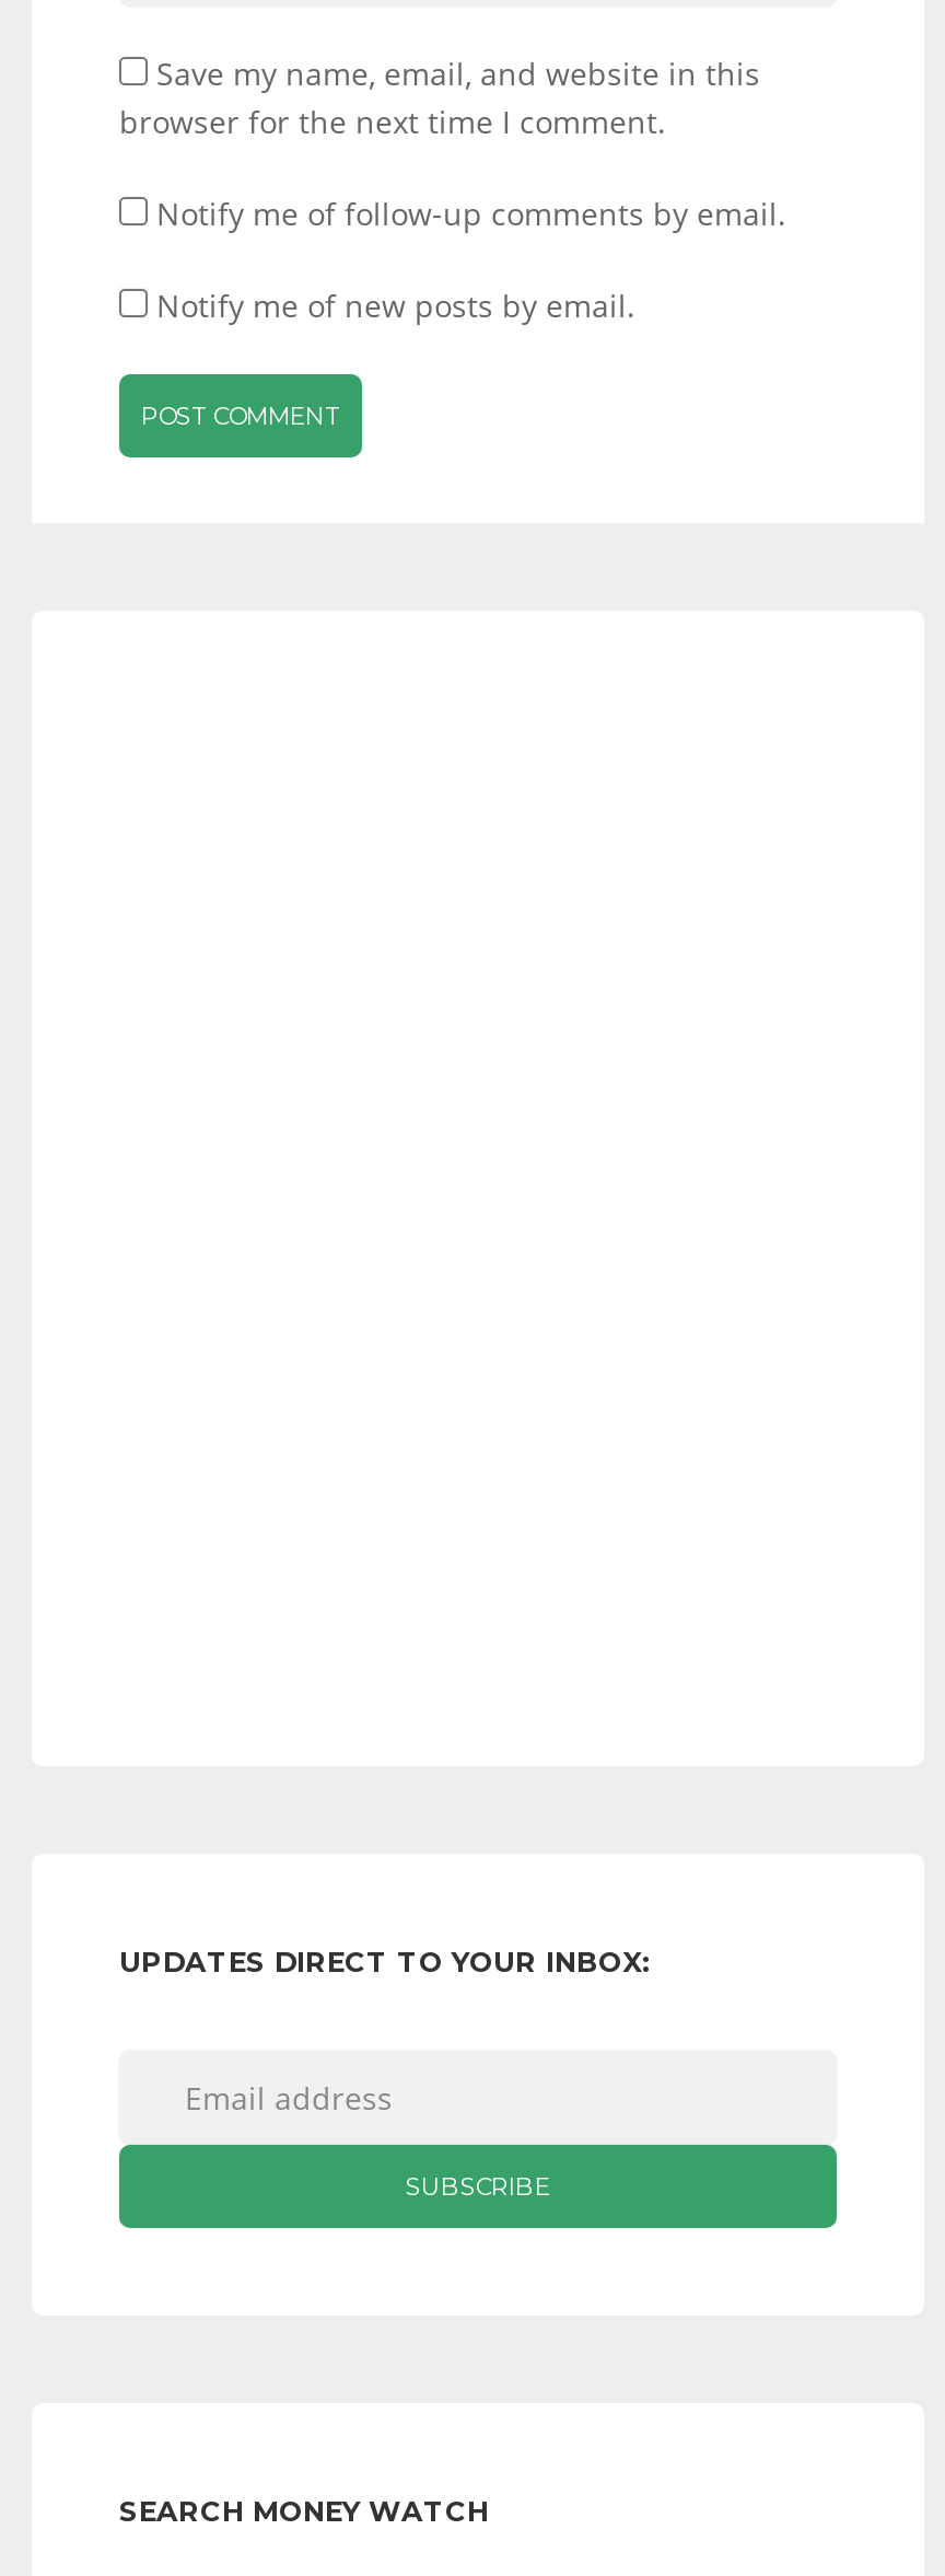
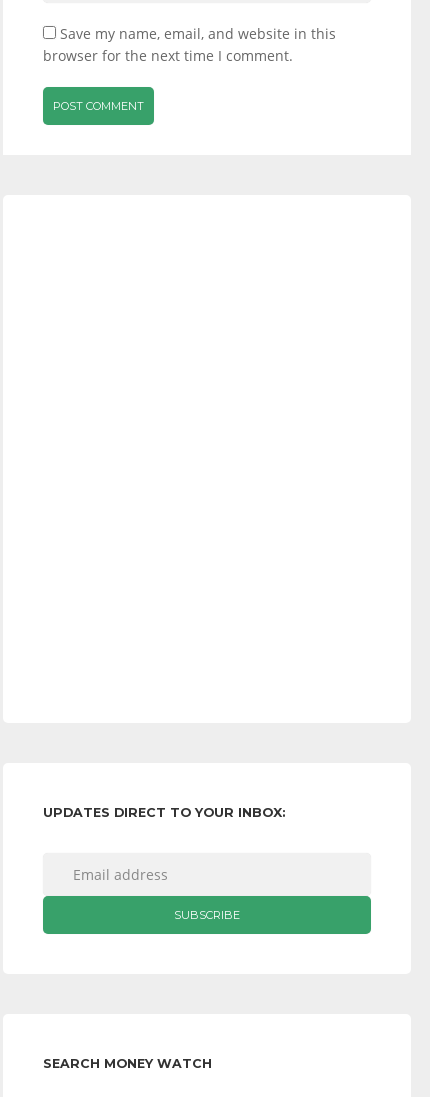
- Notify me of follow-up comments by email.
- Notify me of new posts by email.
